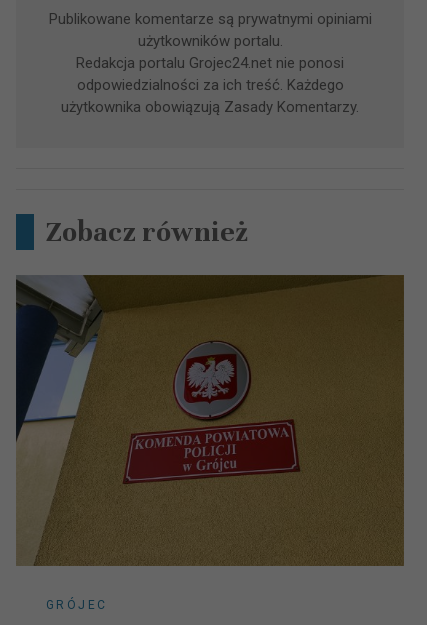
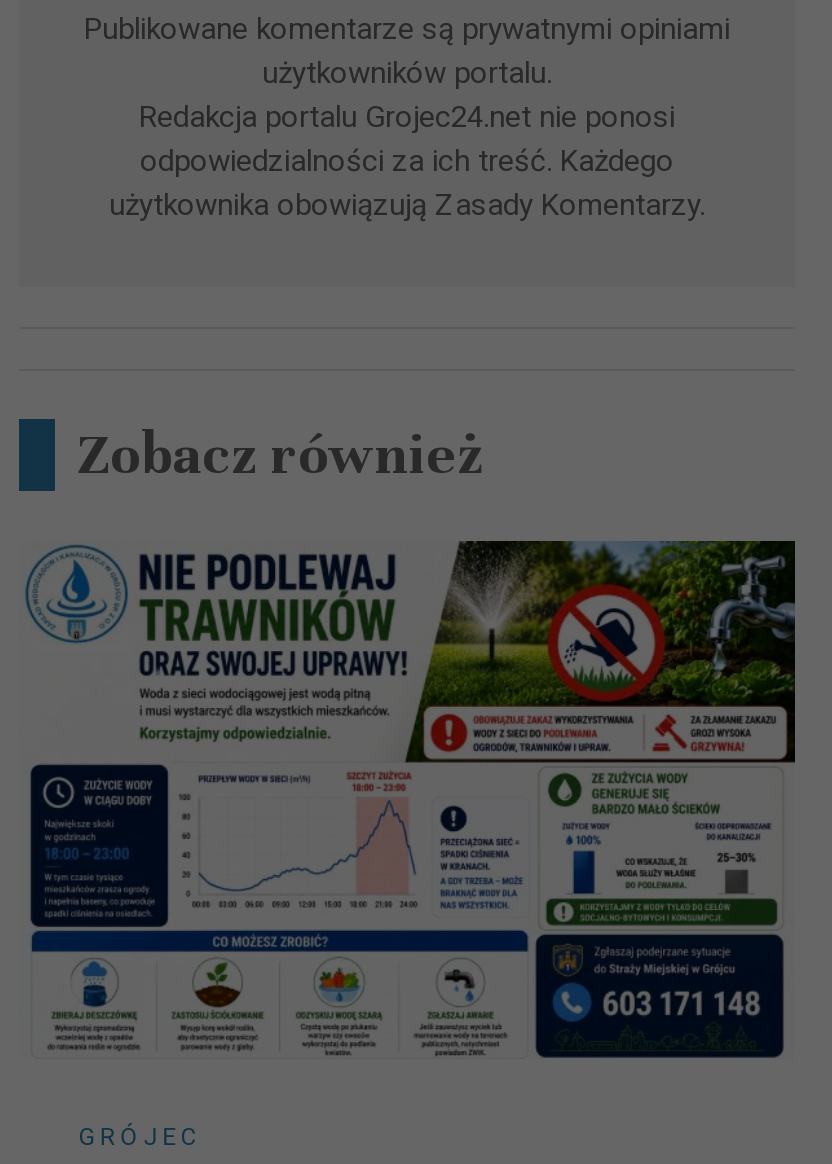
- [image]
+ [image]
